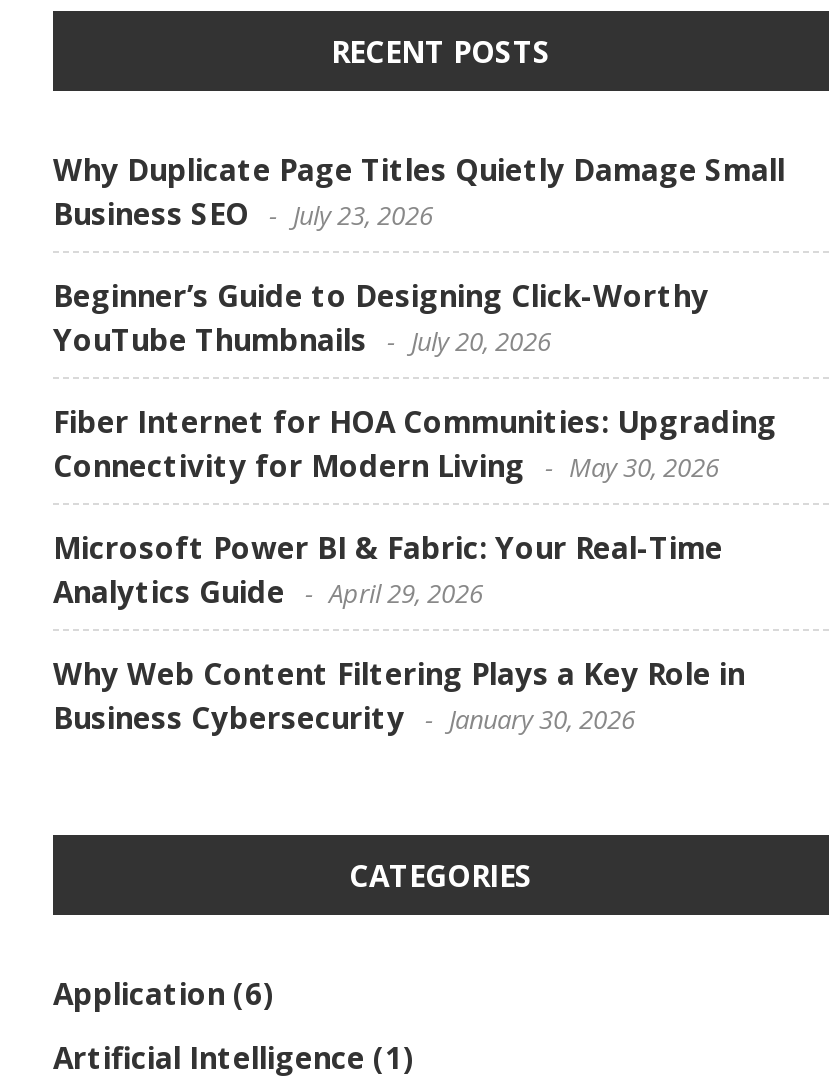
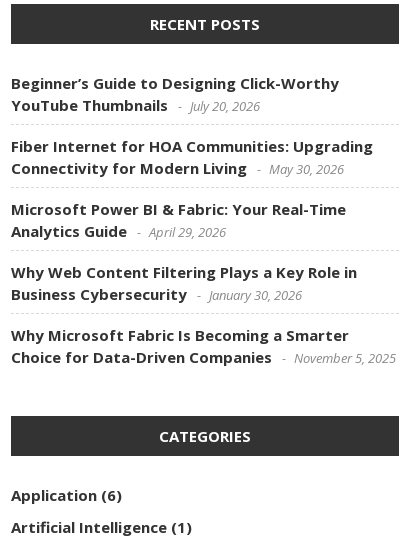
- Why Duplicate Page Titles Quietly Damage Small
- Business SEO
- July 23, 2026

moved up: Beginner’s Guide to Designing Click-Worthy | YouTube Thumbnails | July 20, 2026 | ... | Business Cybersecurity | January 30, 2026

+ Why Microsoft Fabric Is Becoming a Smarter
+ Choice for Data-Driven Companies
+ November 5, 2025
